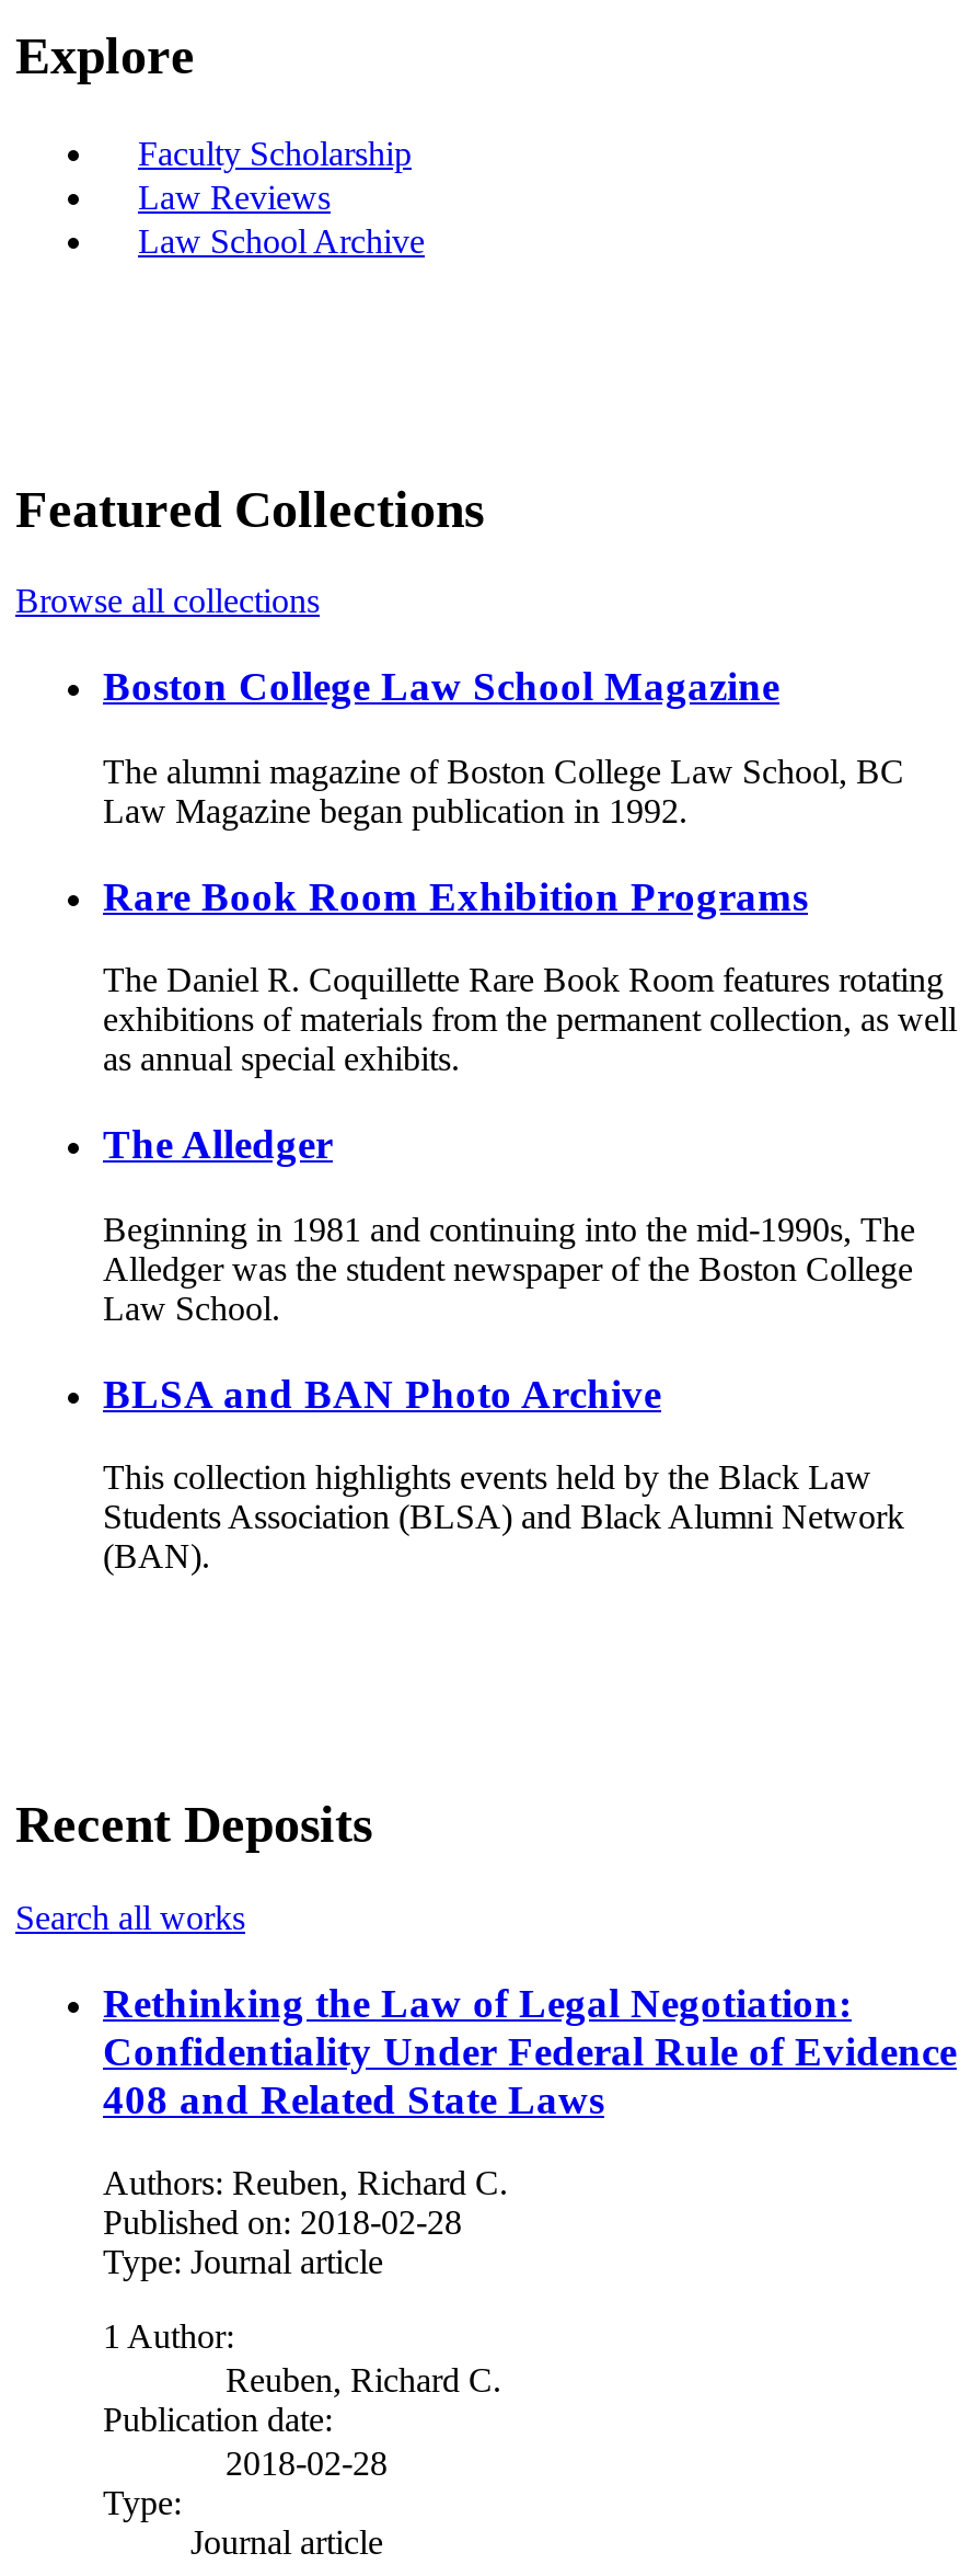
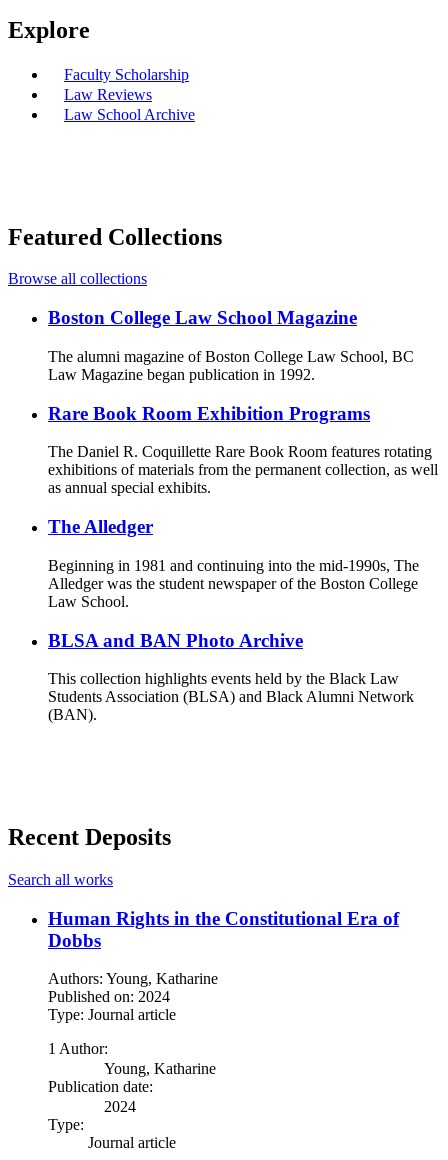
- Rethinking the Law of Legal Negotiation:
- Confidentiality Under Federal Rule of Evidence
- 408 and Related State Laws
+ Human Rights in the Constitutional Era of
+ Dobbs

- Authors: Reuben, Richard C.
- Published on: 2018-02-28
+ Authors: Young, Katharine
+ Published on: 2024

- Reuben, Richard C.
+ Young, Katharine

- 2018-02-28
+ 2024
